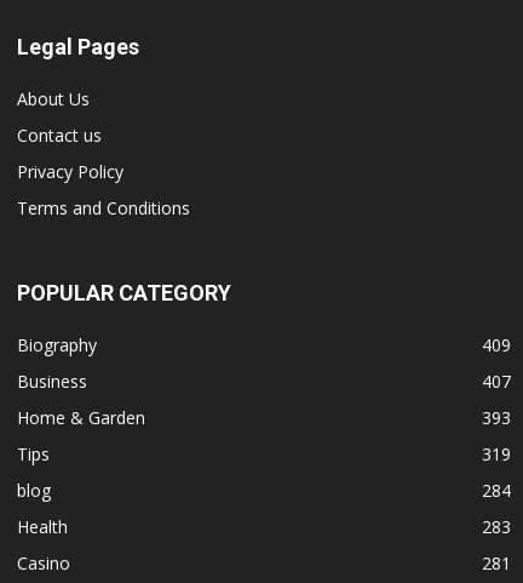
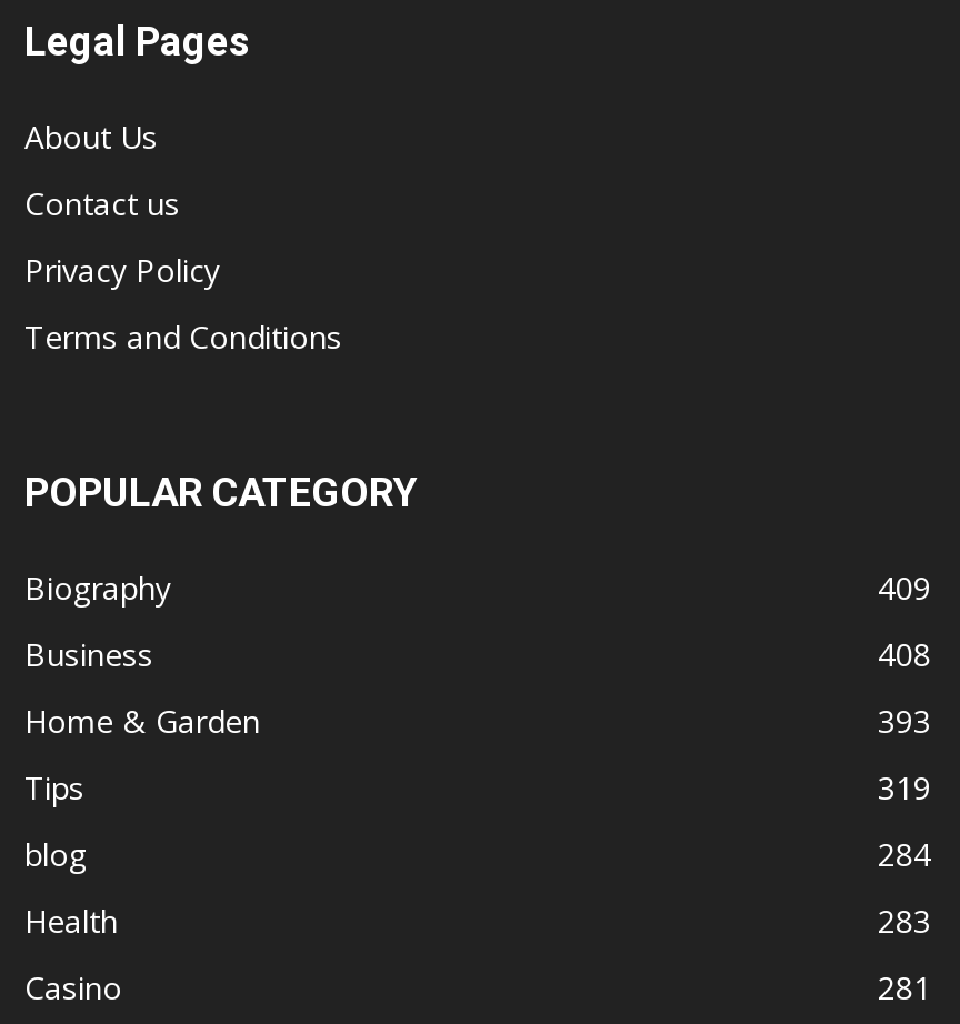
- 407
+ 408
